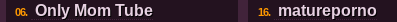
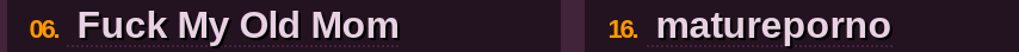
- Only Mom Tube
+ Fuck My Old Mom
